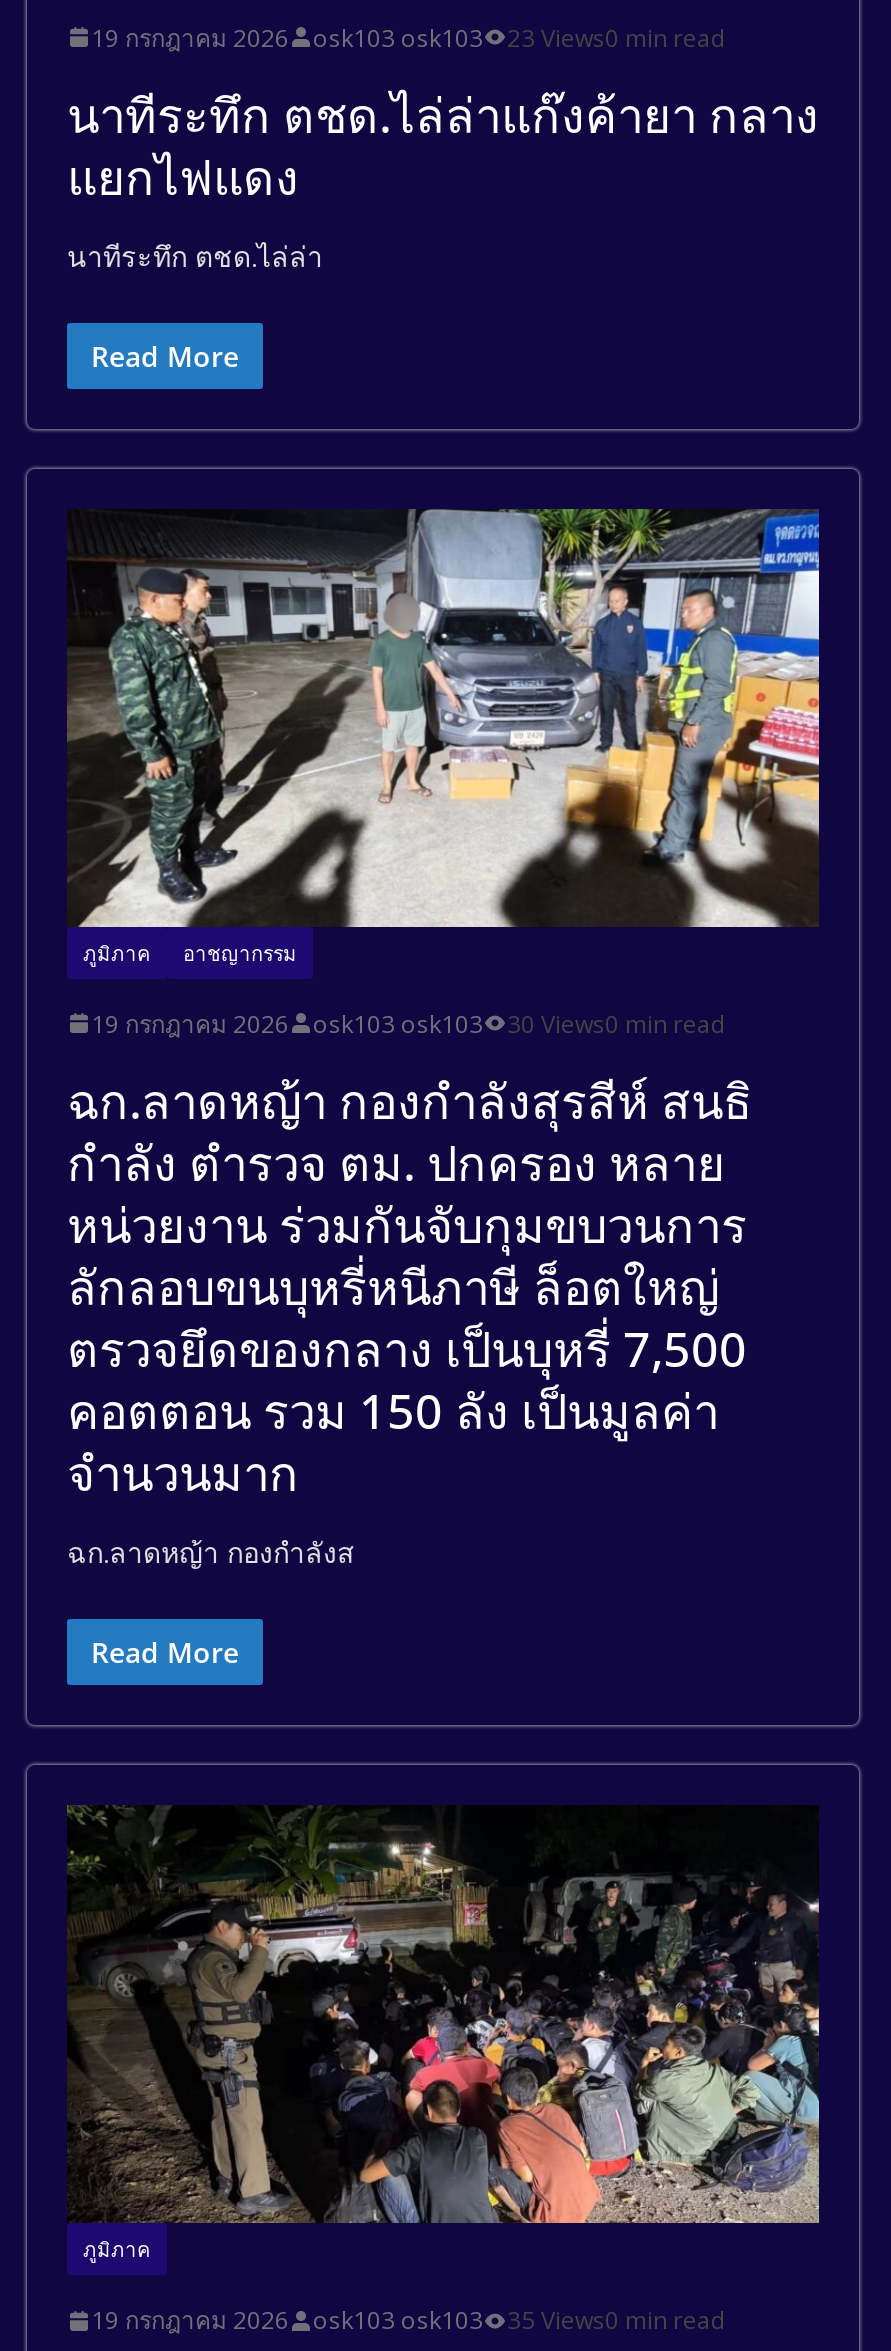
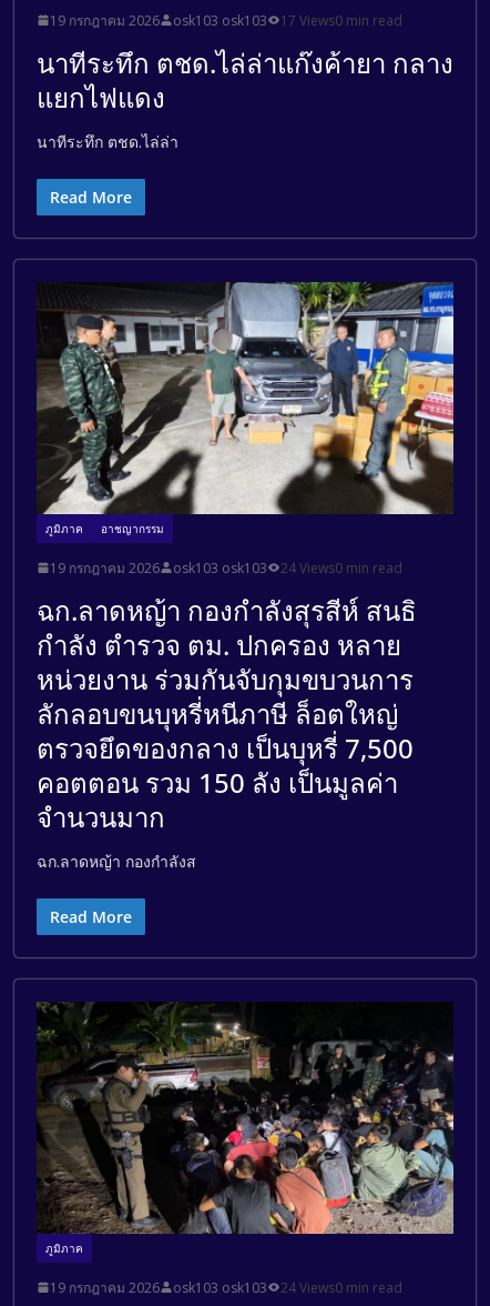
- 23 Views0 min read
+ 17 Views0 min read

- 30 Views0 min read
+ 24 Views0 min read

- 35 Views0 min read
+ 24 Views0 min read
